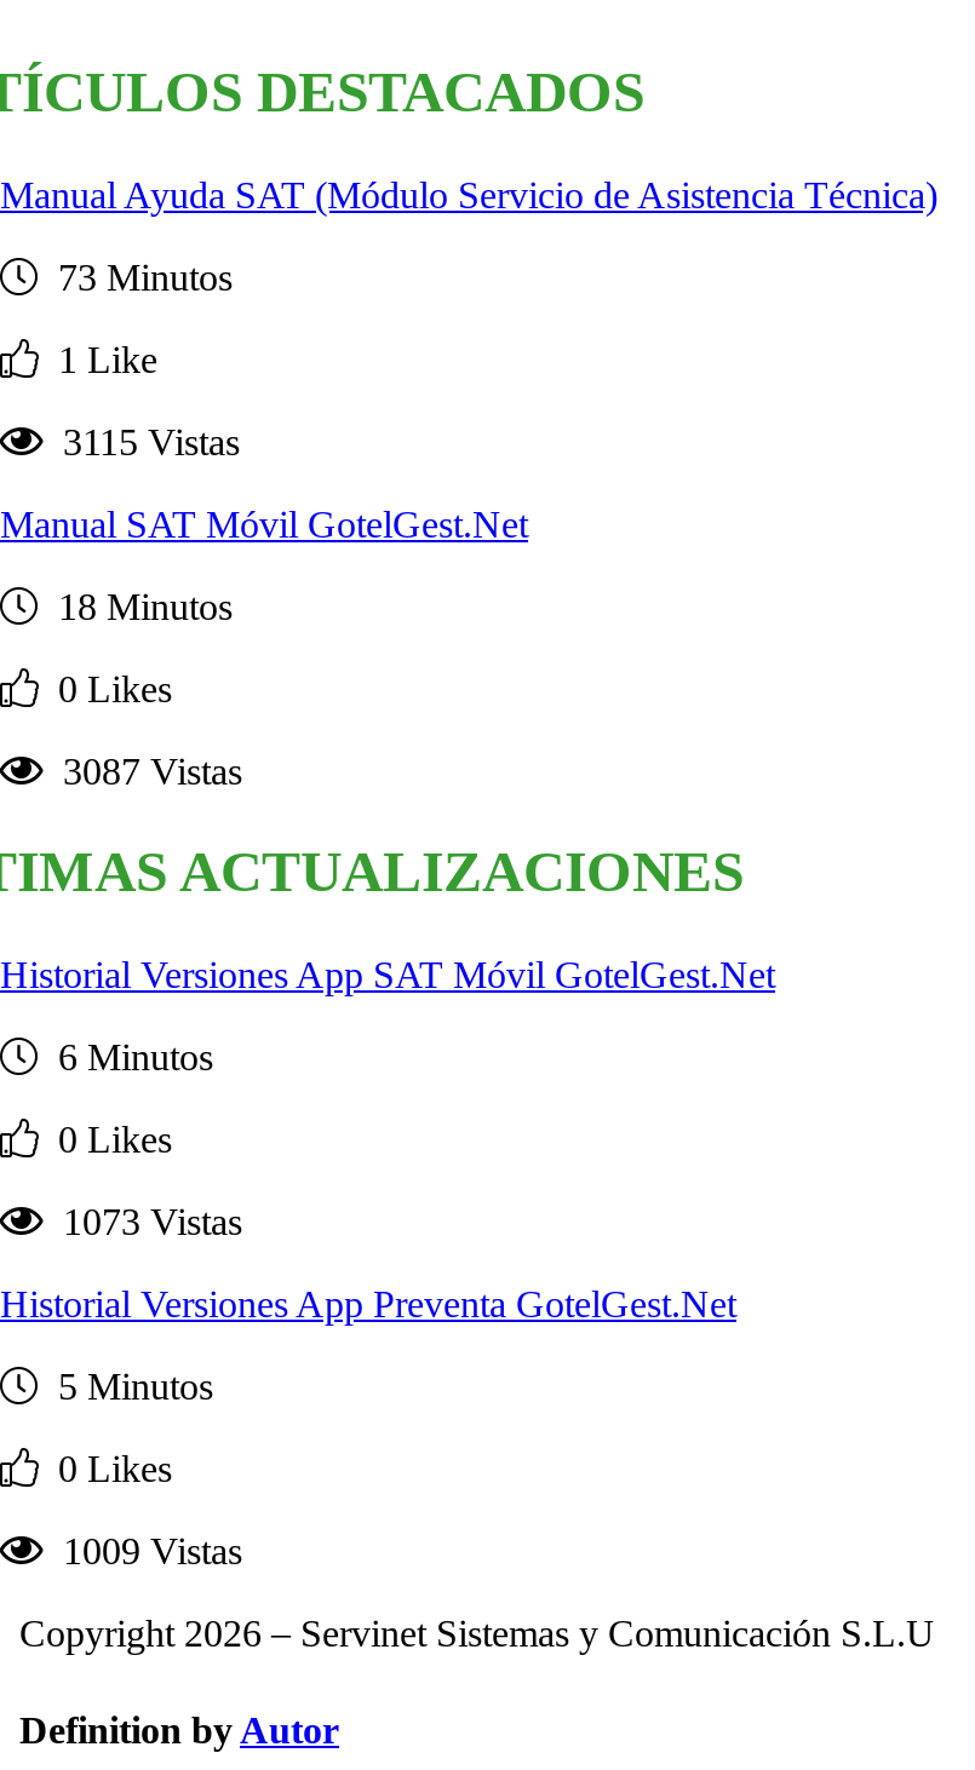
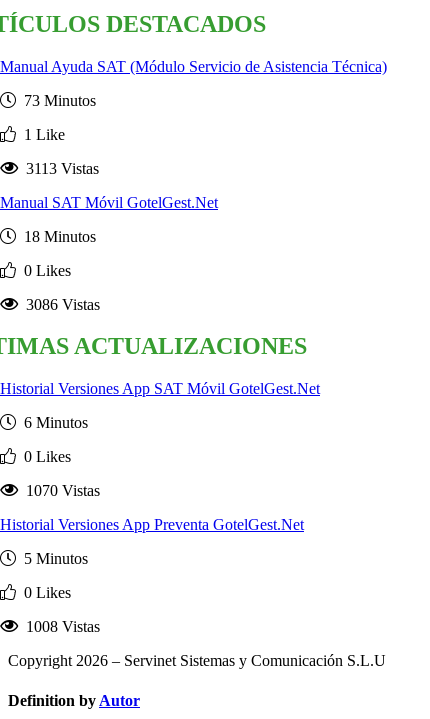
- 3115 Vistas
+ 3113 Vistas

- 3087 Vistas
+ 3086 Vistas

- 1073 Vistas
+ 1070 Vistas

- 1009 Vistas
+ 1008 Vistas
